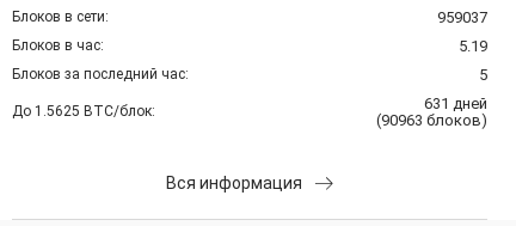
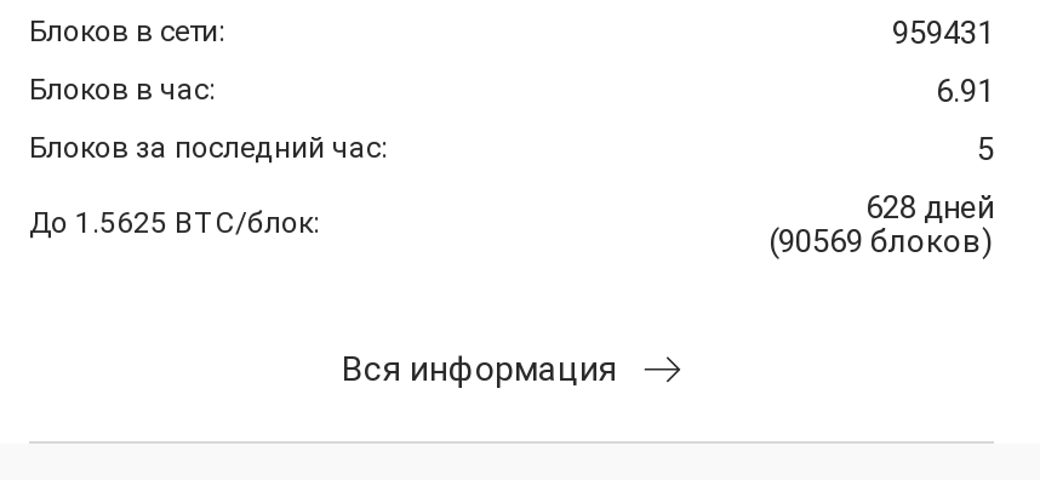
- 959037
+ 959431

- 5.19
+ 6.91

- 631 дней
+ 628 дней

- (90963 блоков)
+ (90569 блоков)
